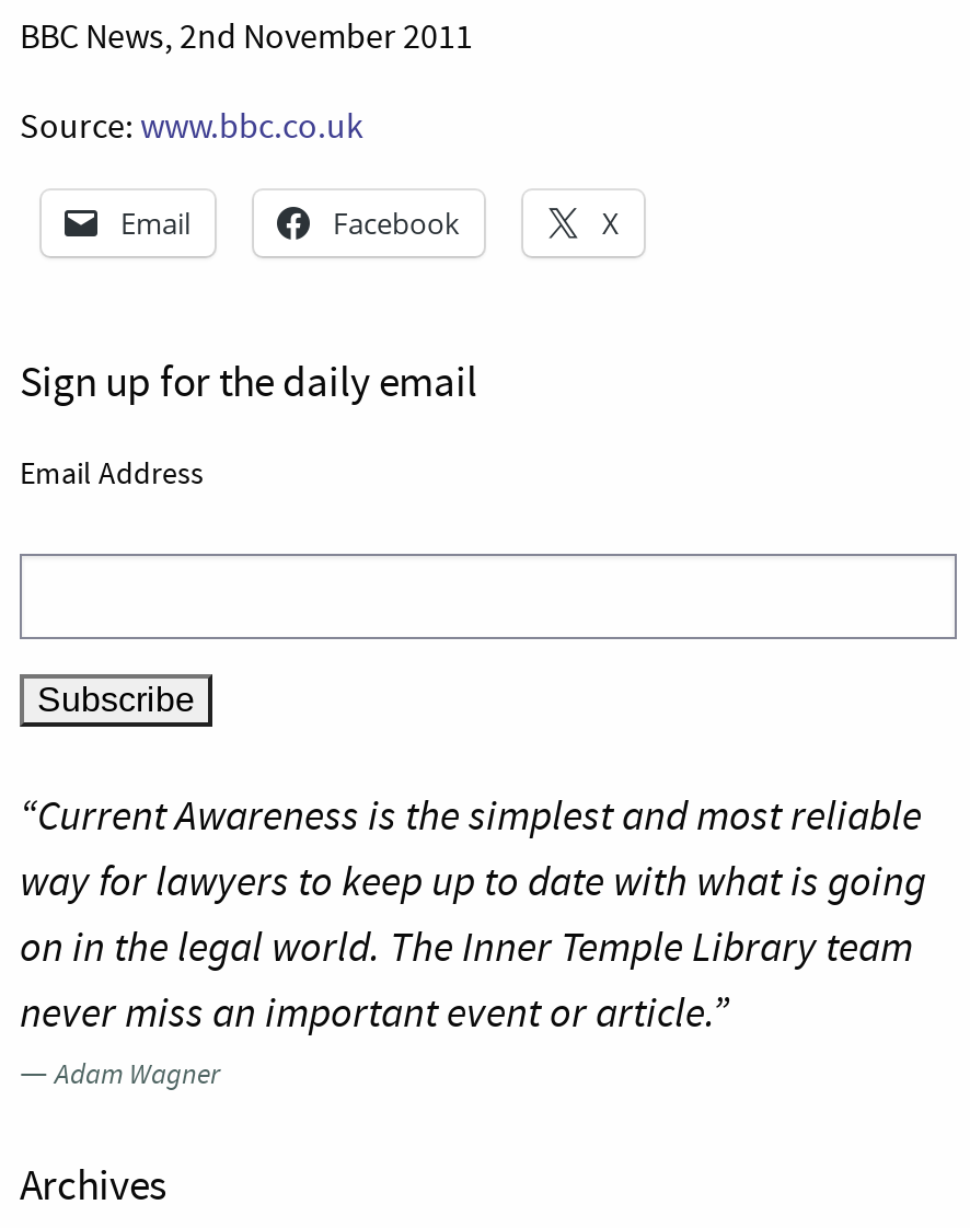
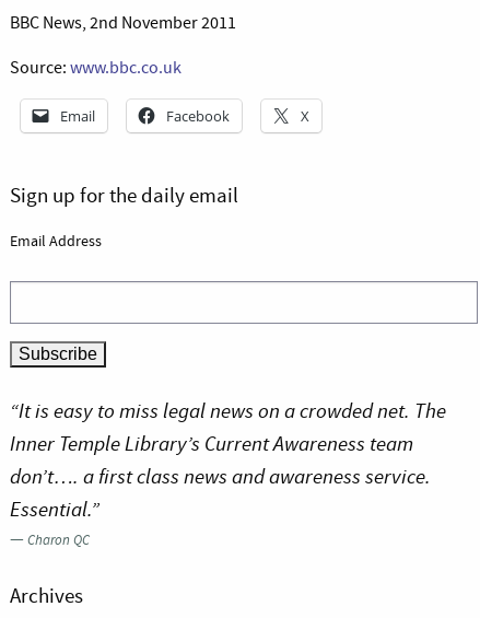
- “Current Awareness is the simplest and most reliable
- way for lawyers to keep up to date with what is going
- on in the legal world. The Inner Temple Library team
- never miss an important event or article.”
- — Adam Wagner
+ “It is easy to miss legal news on a crowded net. The
+ Inner Temple Library’s Current Awareness team
+ don’t…. a first class news and awareness service.
+ Essential.”
+ — Charon QC
